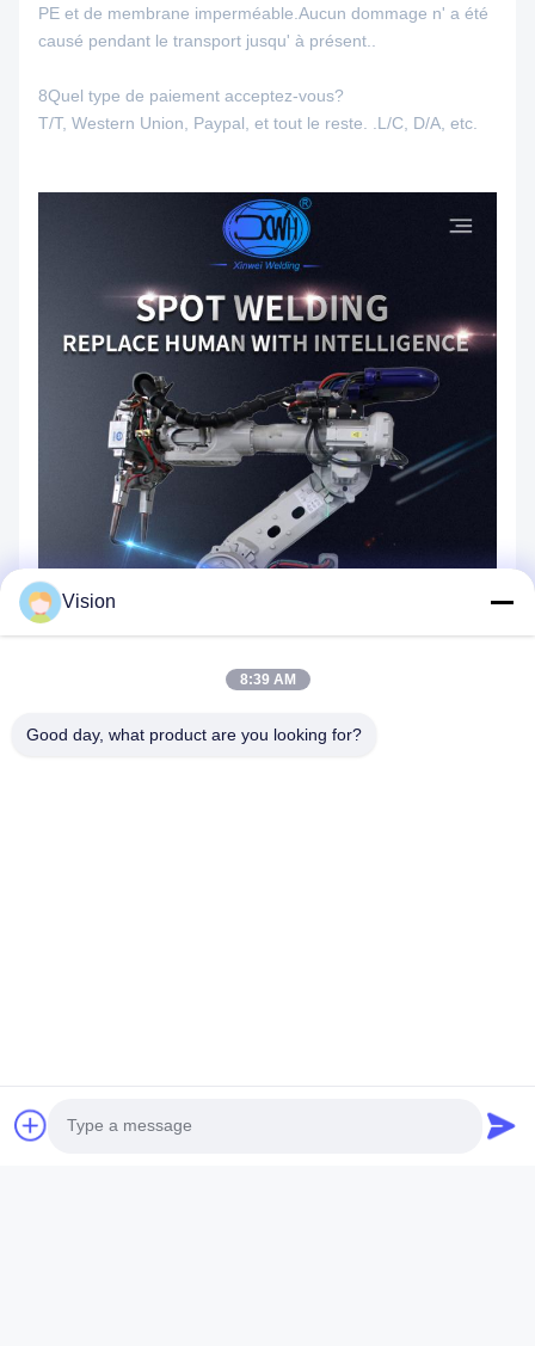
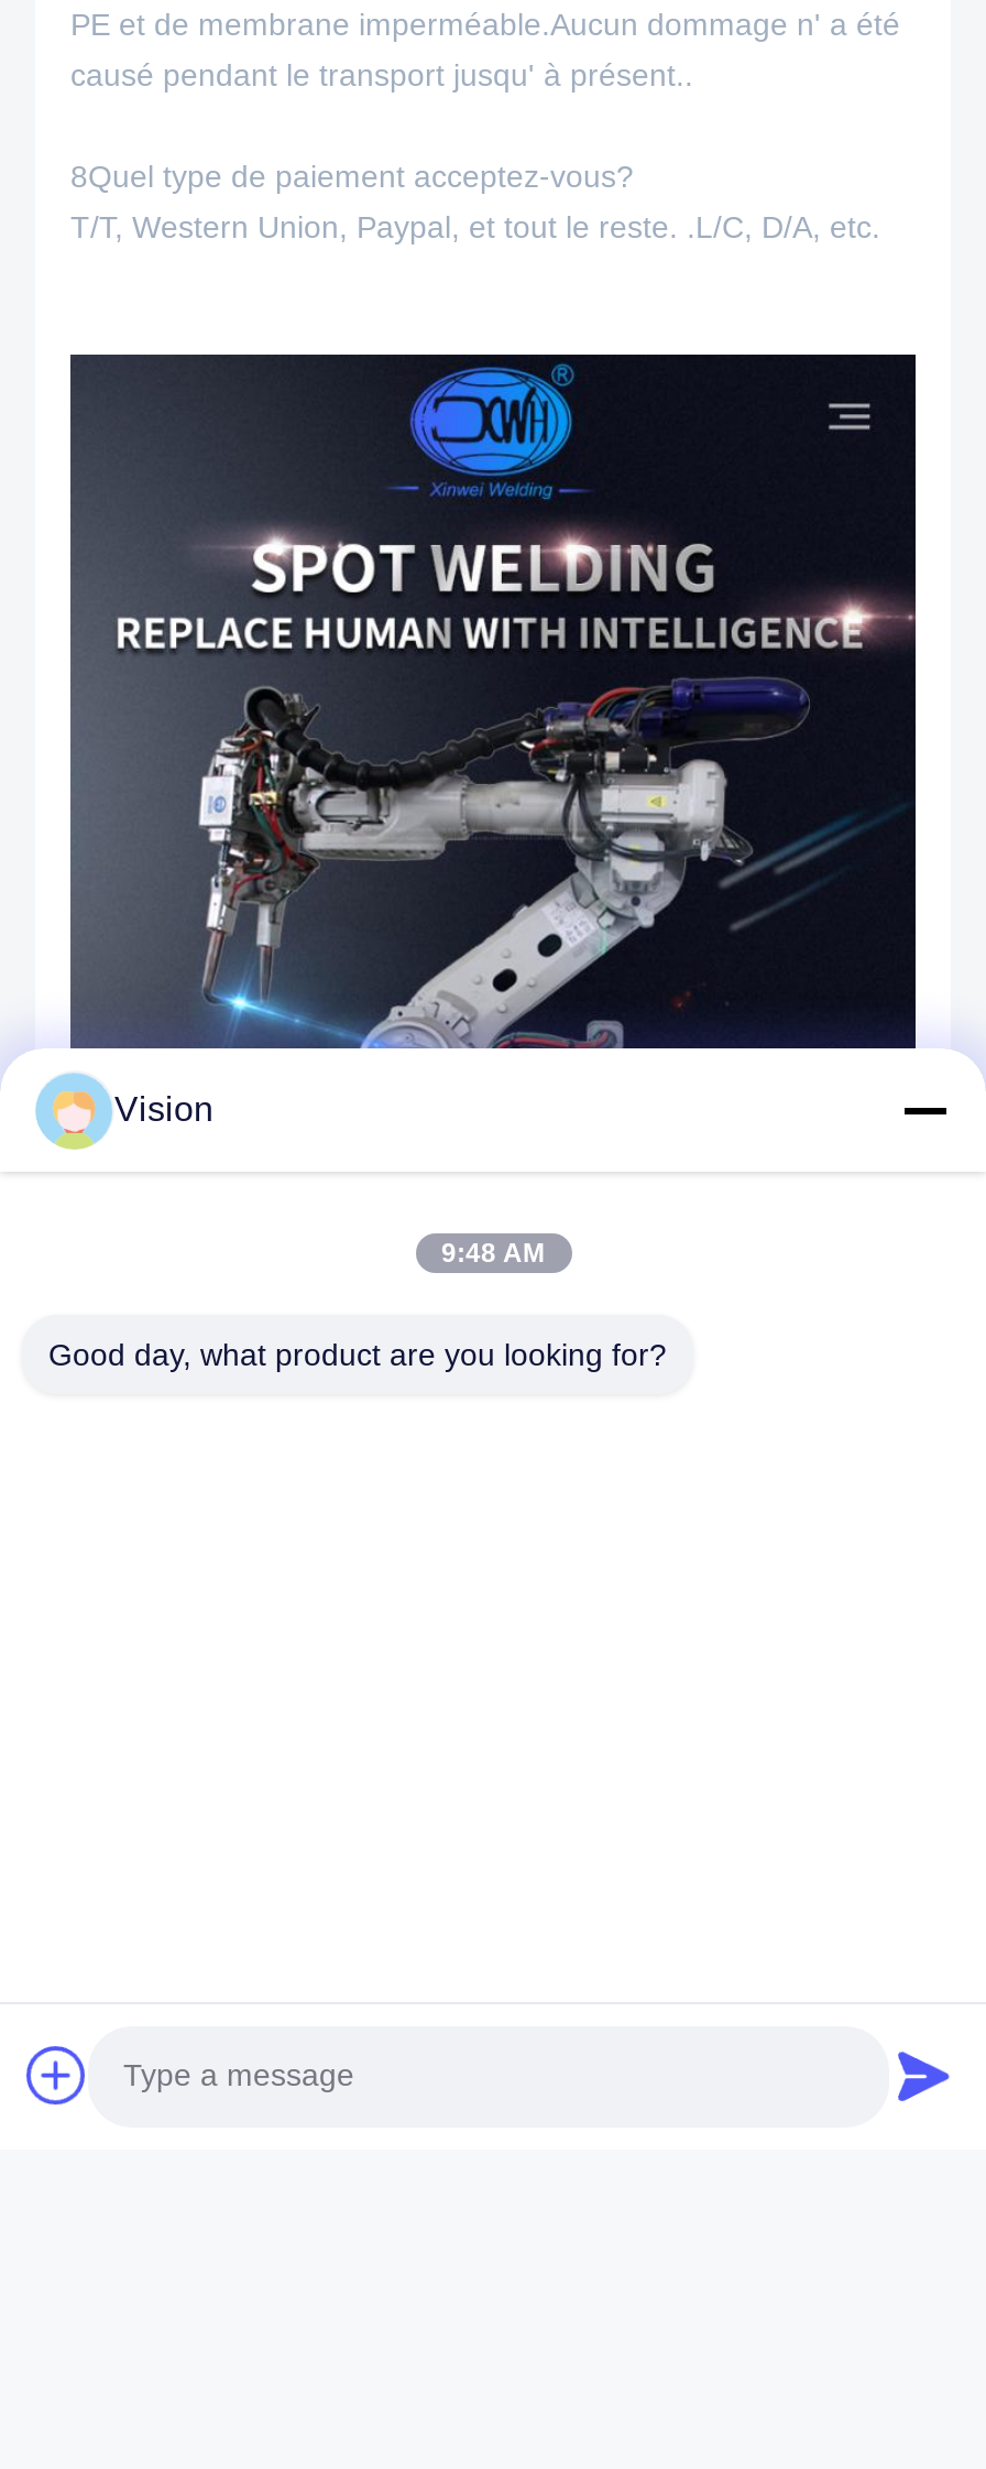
- 8:39 AM
+ 9:48 AM
